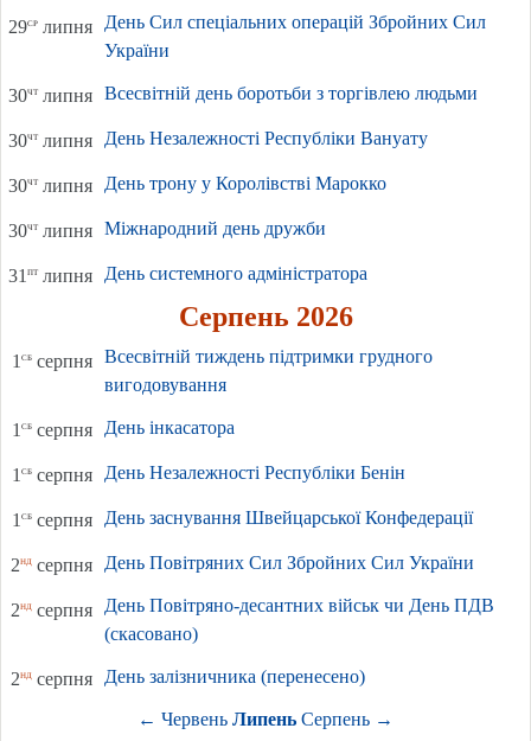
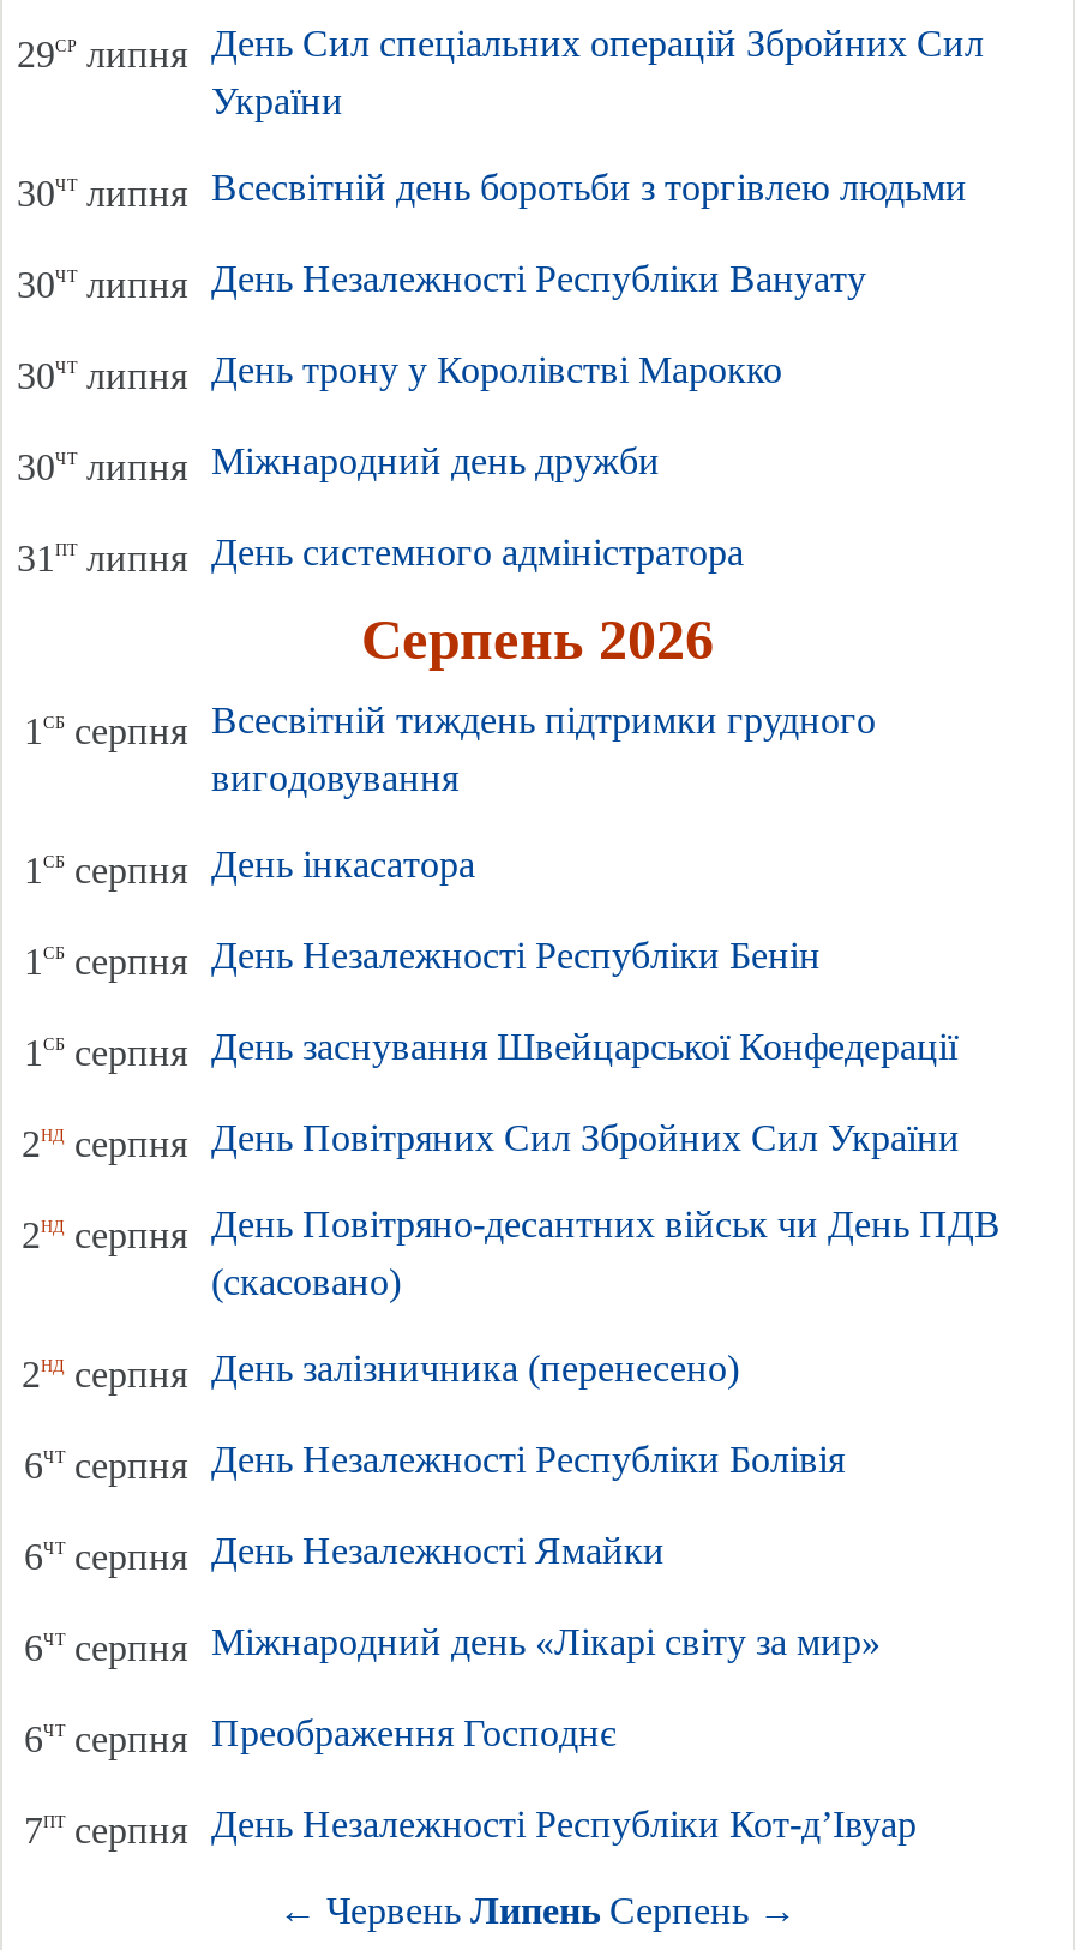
+ 6чт серпня День Незалежності Республіки Болівія
+ 6чт серпня День Незалежності Ямайки
+ 6чт серпня Міжнародний день «Лікарі світу за мир»
+ 6чт серпня Преображення Господнє
+ 7пт серпня День Незалежності Республіки Кот-д’Івуар
